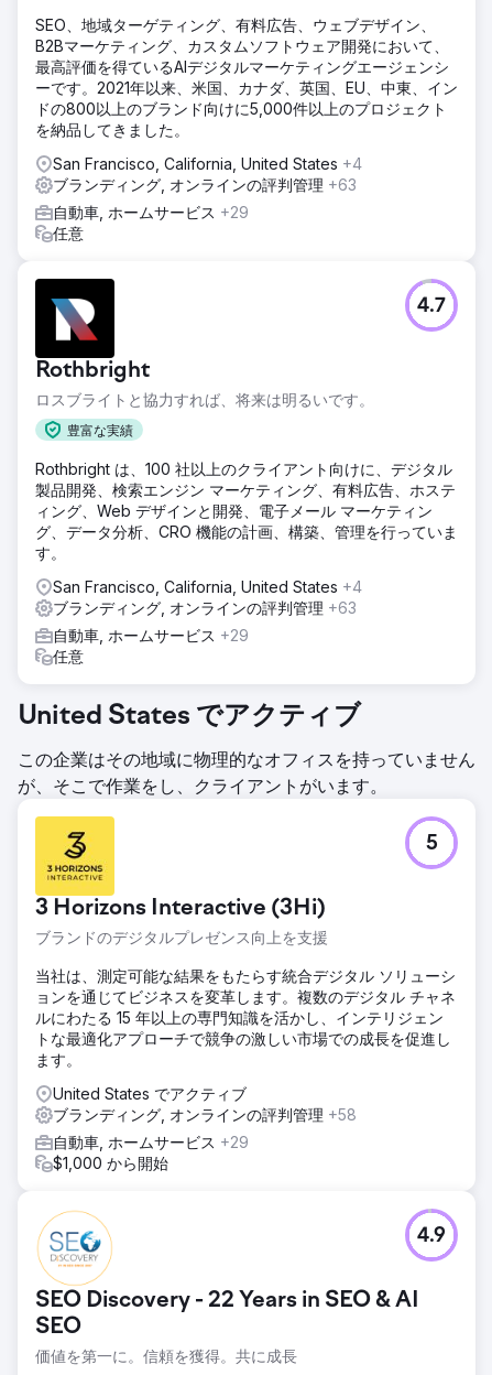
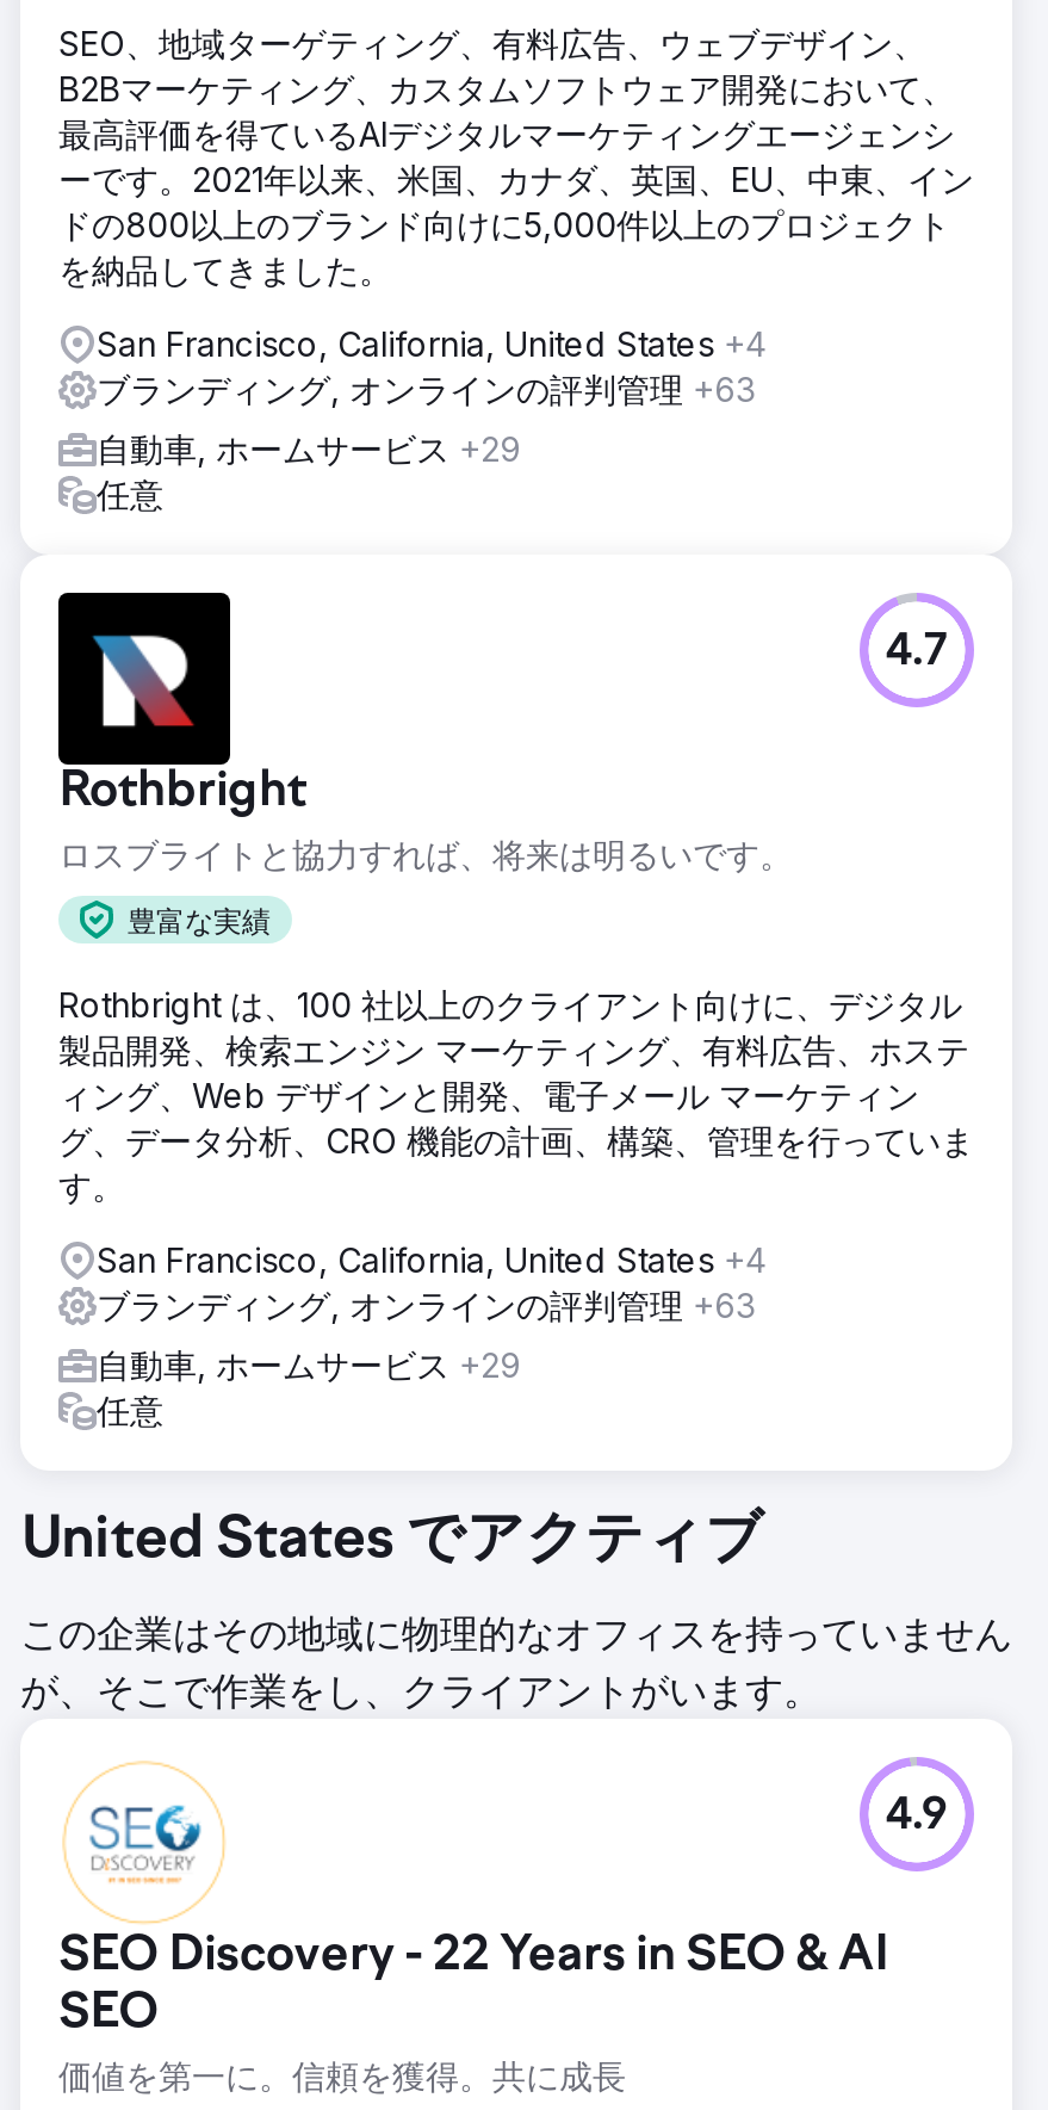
- [image]
- 3 Horizons Interactive (3Hi)
- ブランドのデジタルプレゼンス向上を支援

- 5

- 当社は、測定可能な結果をもたらす統合デジタル ソリューシ
- ョンを通じてビジネスを変革します。複数のデジタル チャネ
- ルにわたる 15 年以上の専門知識を活かし、インテリジェン
- トな最適化アプローチで競争の激しい市場での成長を促進し
- ます。
- United States でアクティブ
- ブランディング, オンラインの評判管理+58
- 自動車, ホームサービス+29
- $1,000 から開始
